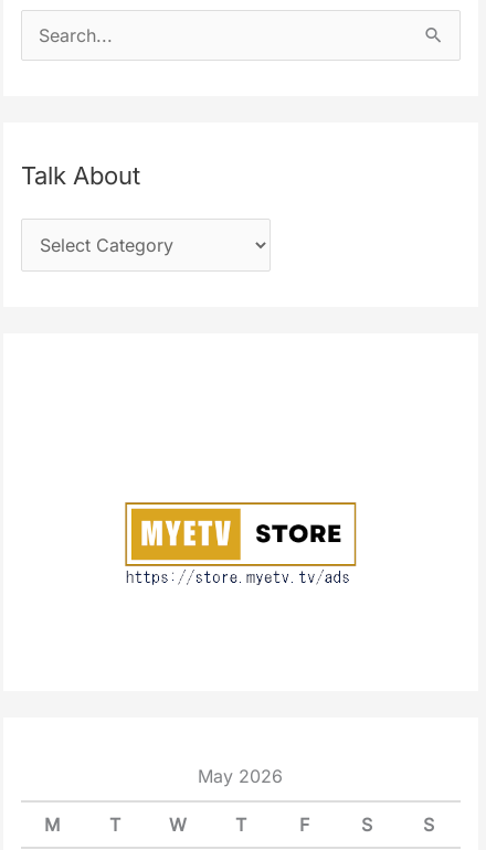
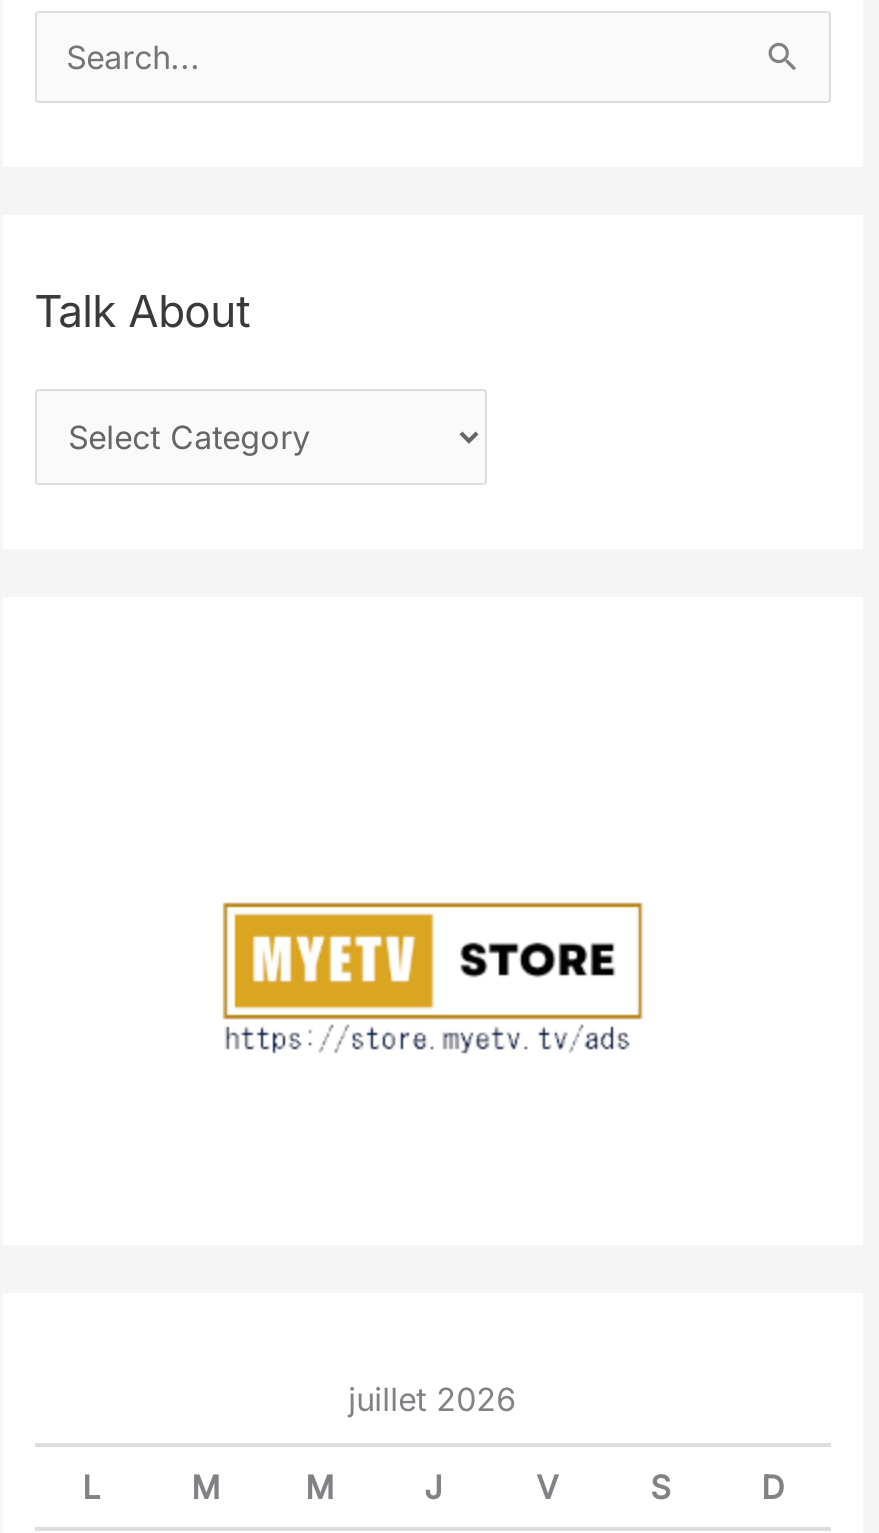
- May 2026
+ juillet 2026
+ L

- T
- W
- T
- F
+ M
+ J
+ V

- S
+ D
